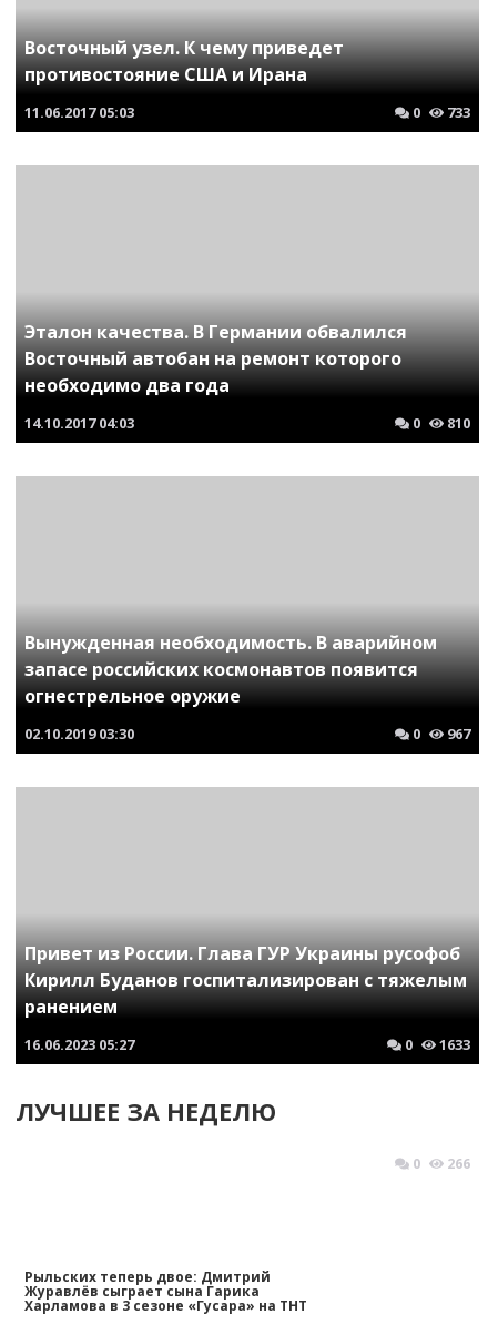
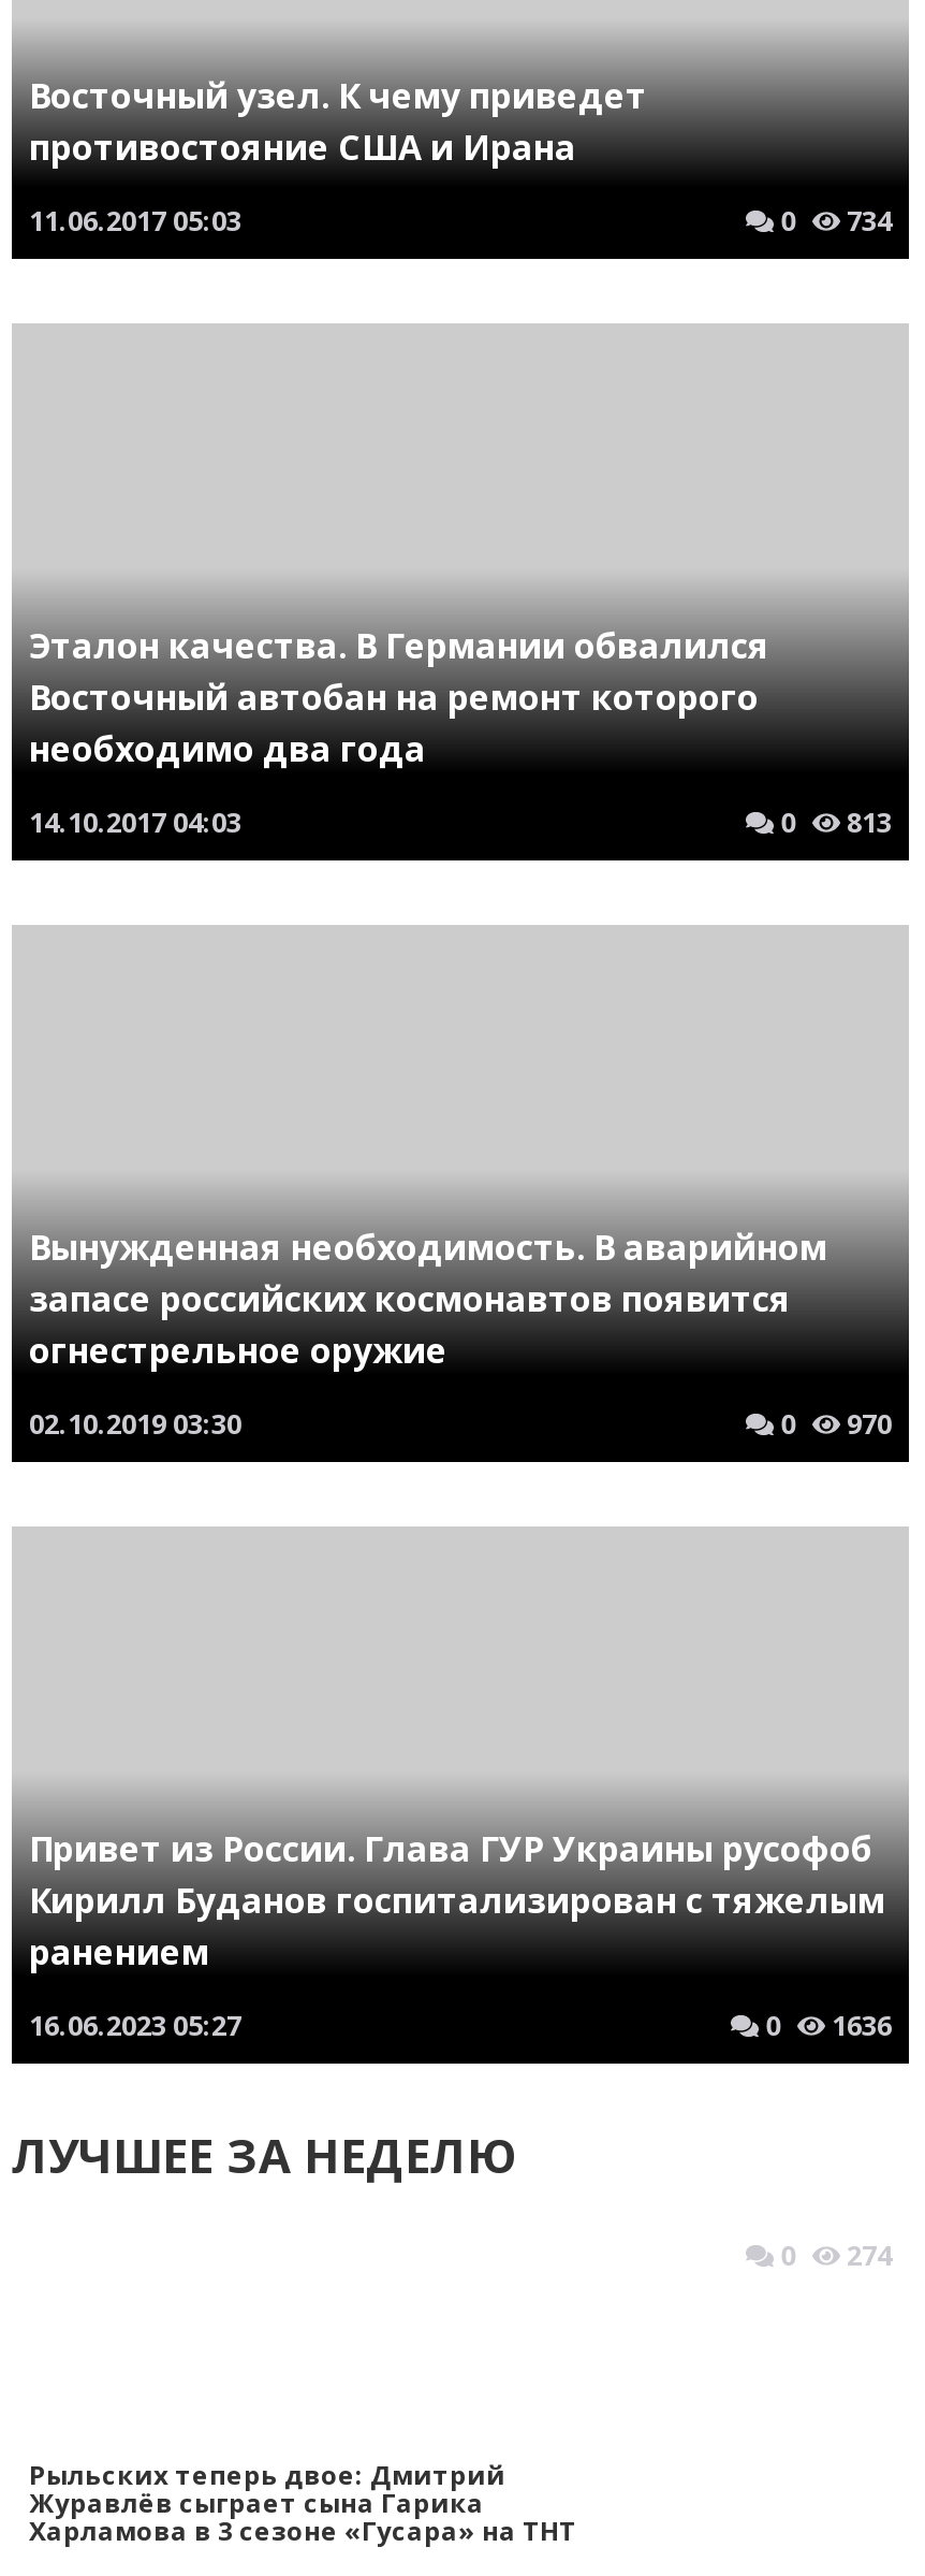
- 0 733
+ 0 734

- 0 810
+ 0 813

- 0 967
+ 0 970

- 0 1633
+ 0 1636

- 0 266
+ 0 274
